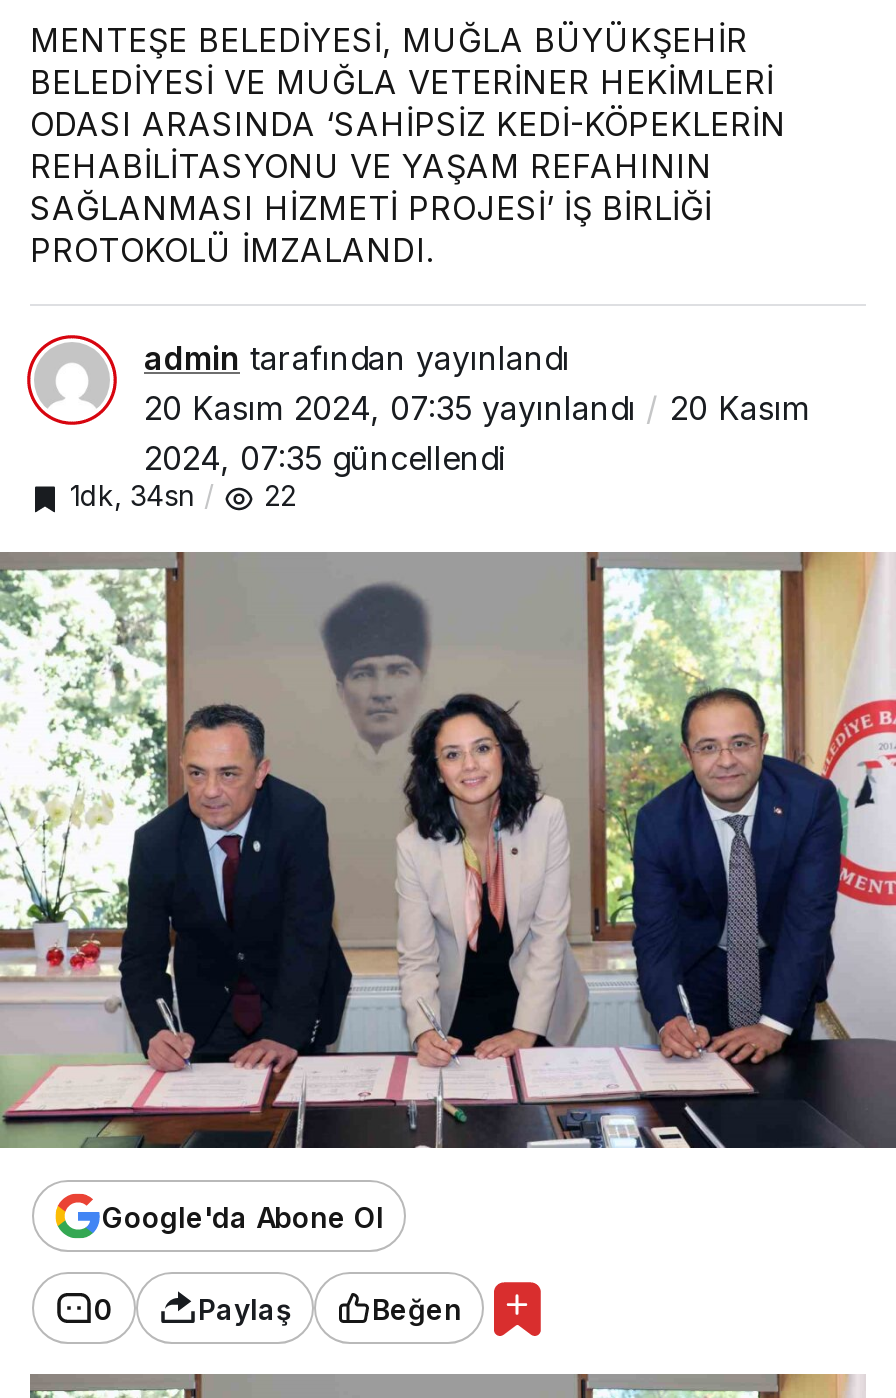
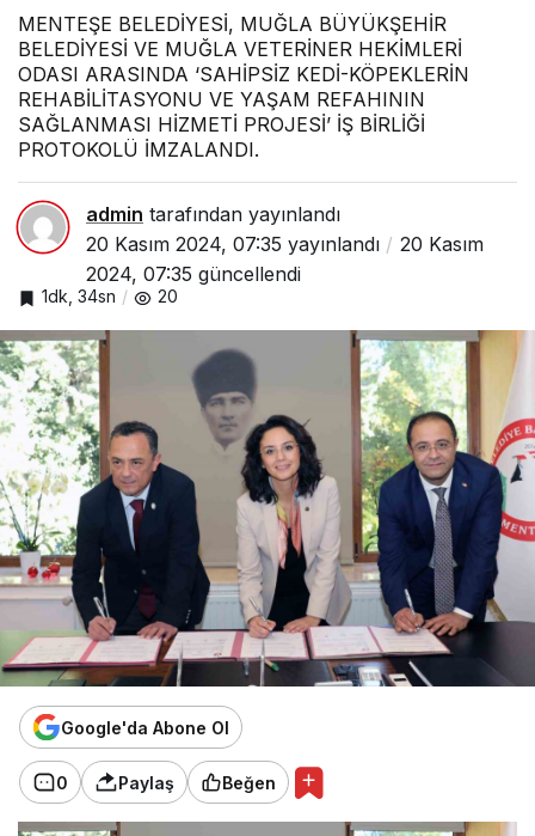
- 22
+ 20
